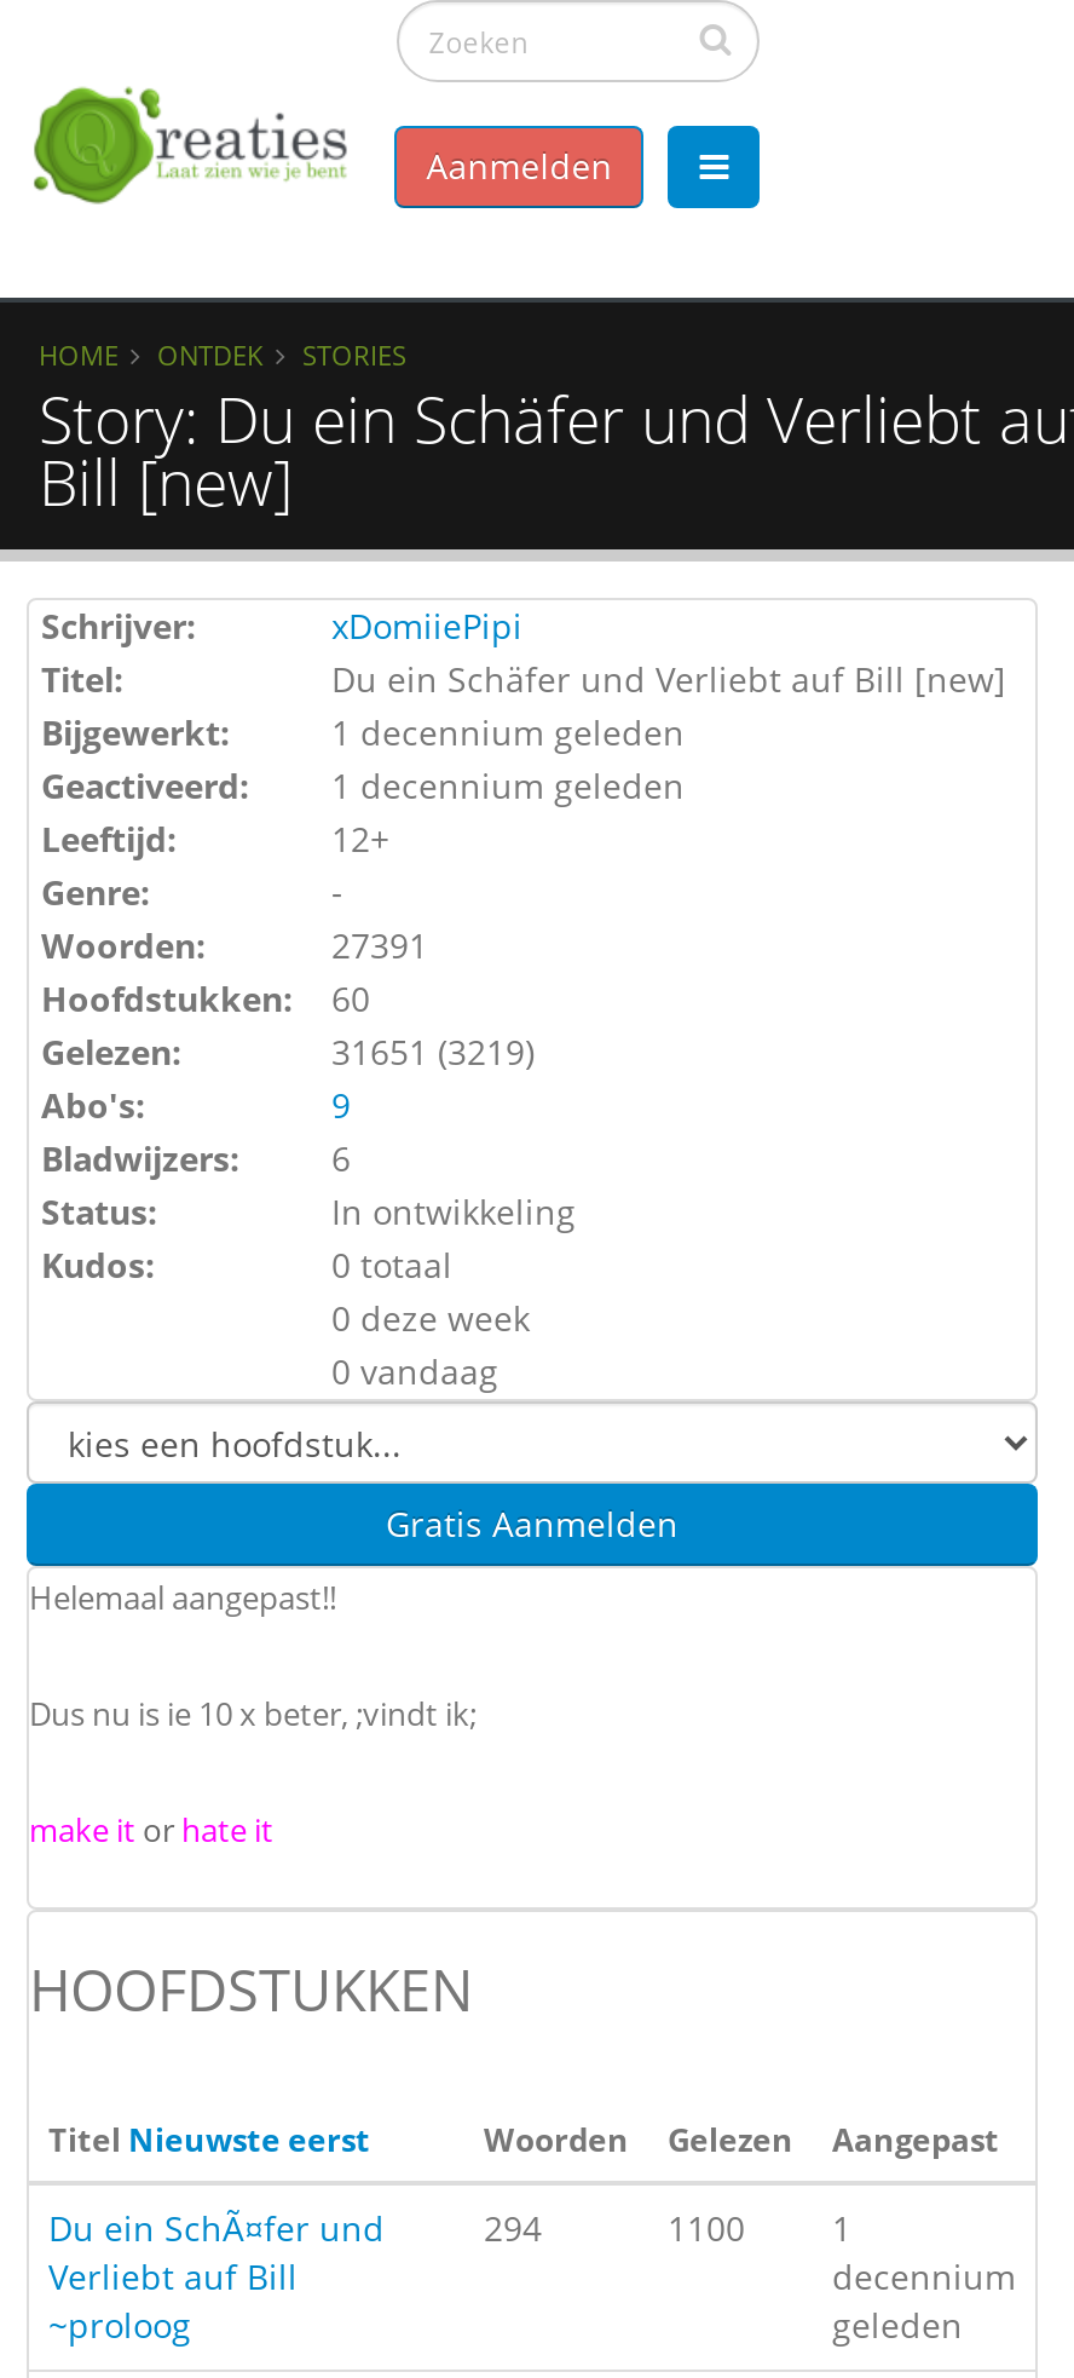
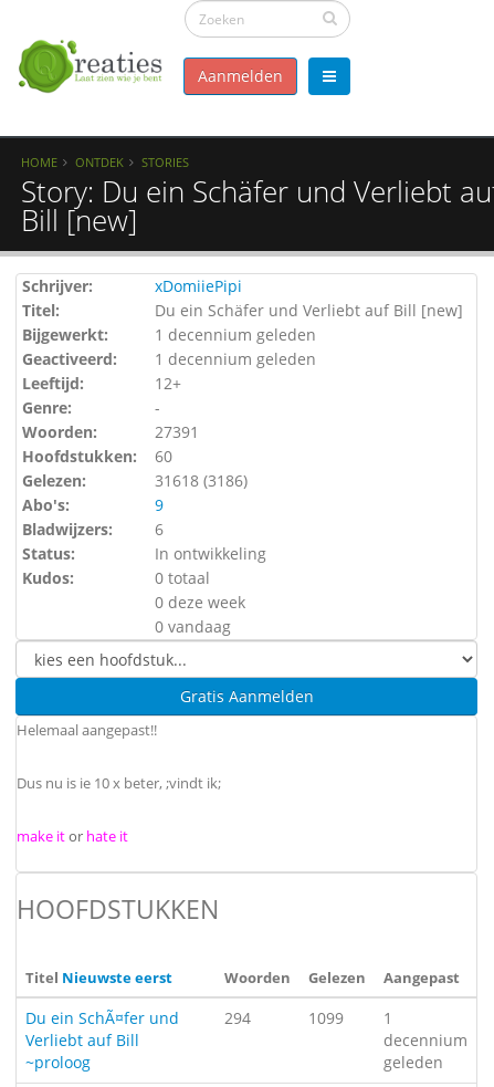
- 31651 (3219)
+ 31618 (3186)

- 1100 1
+ 1099 1
